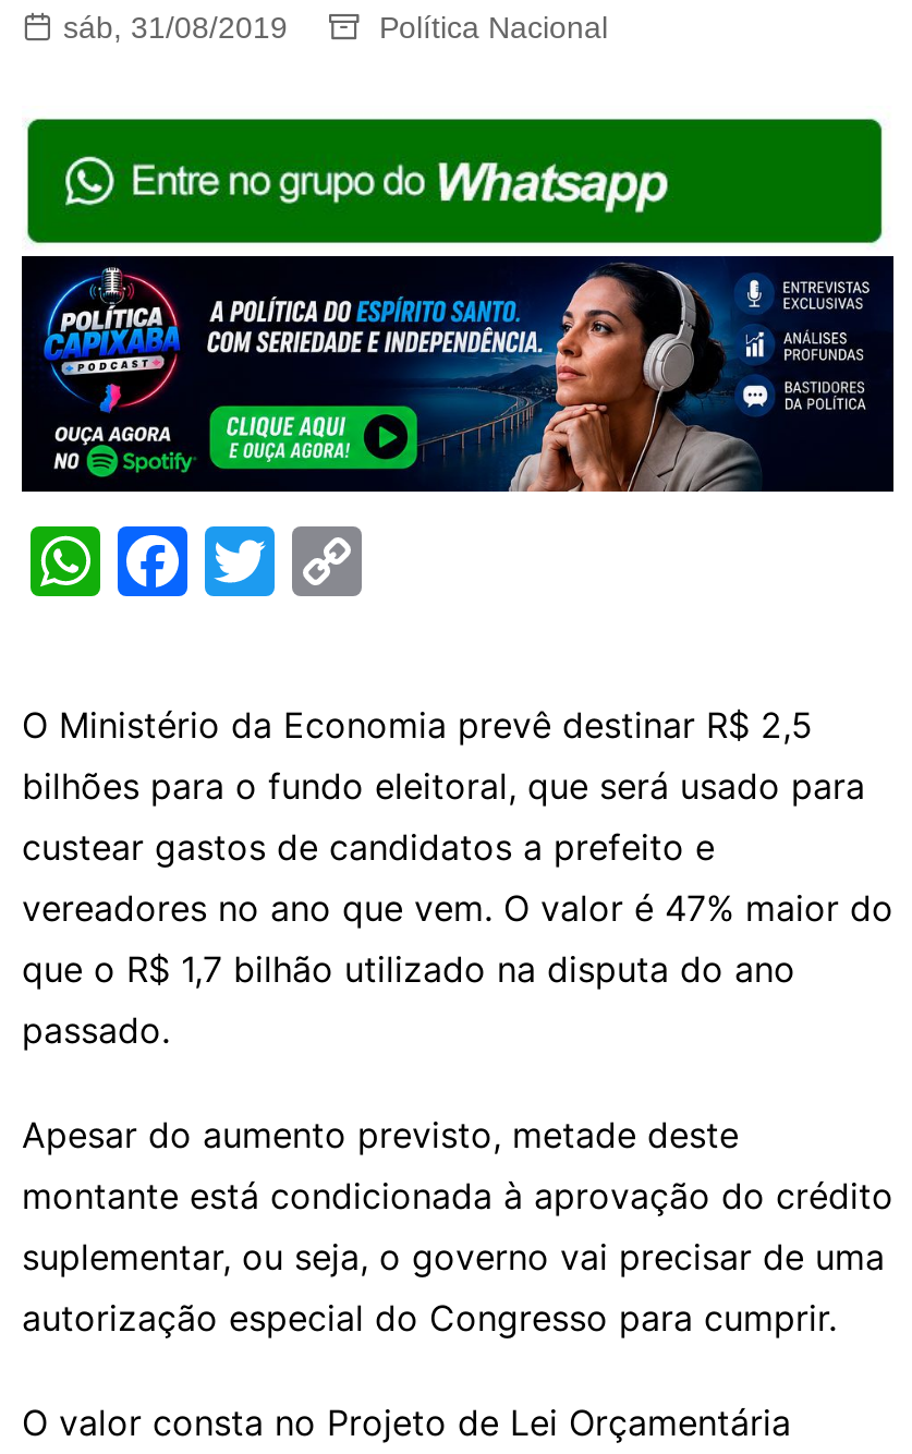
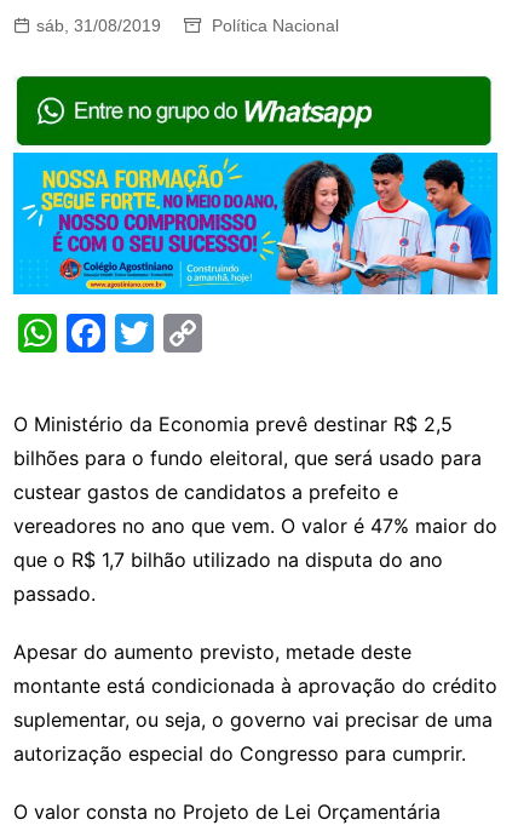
- [image]
+ [image]
